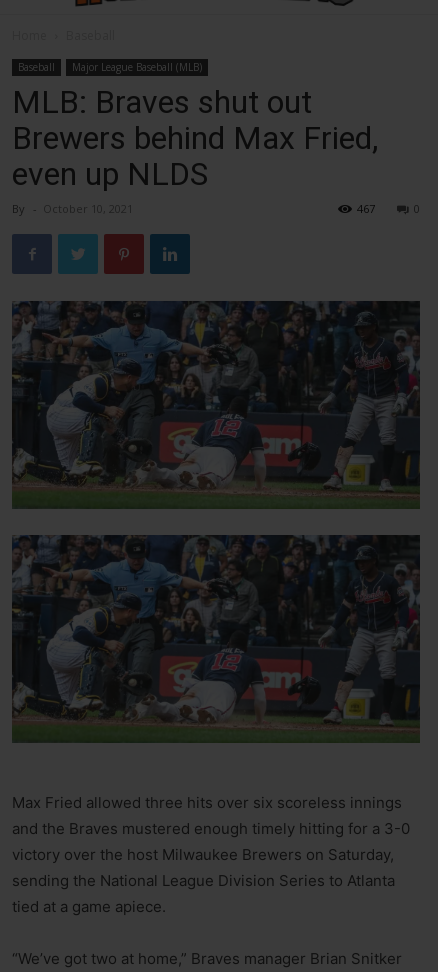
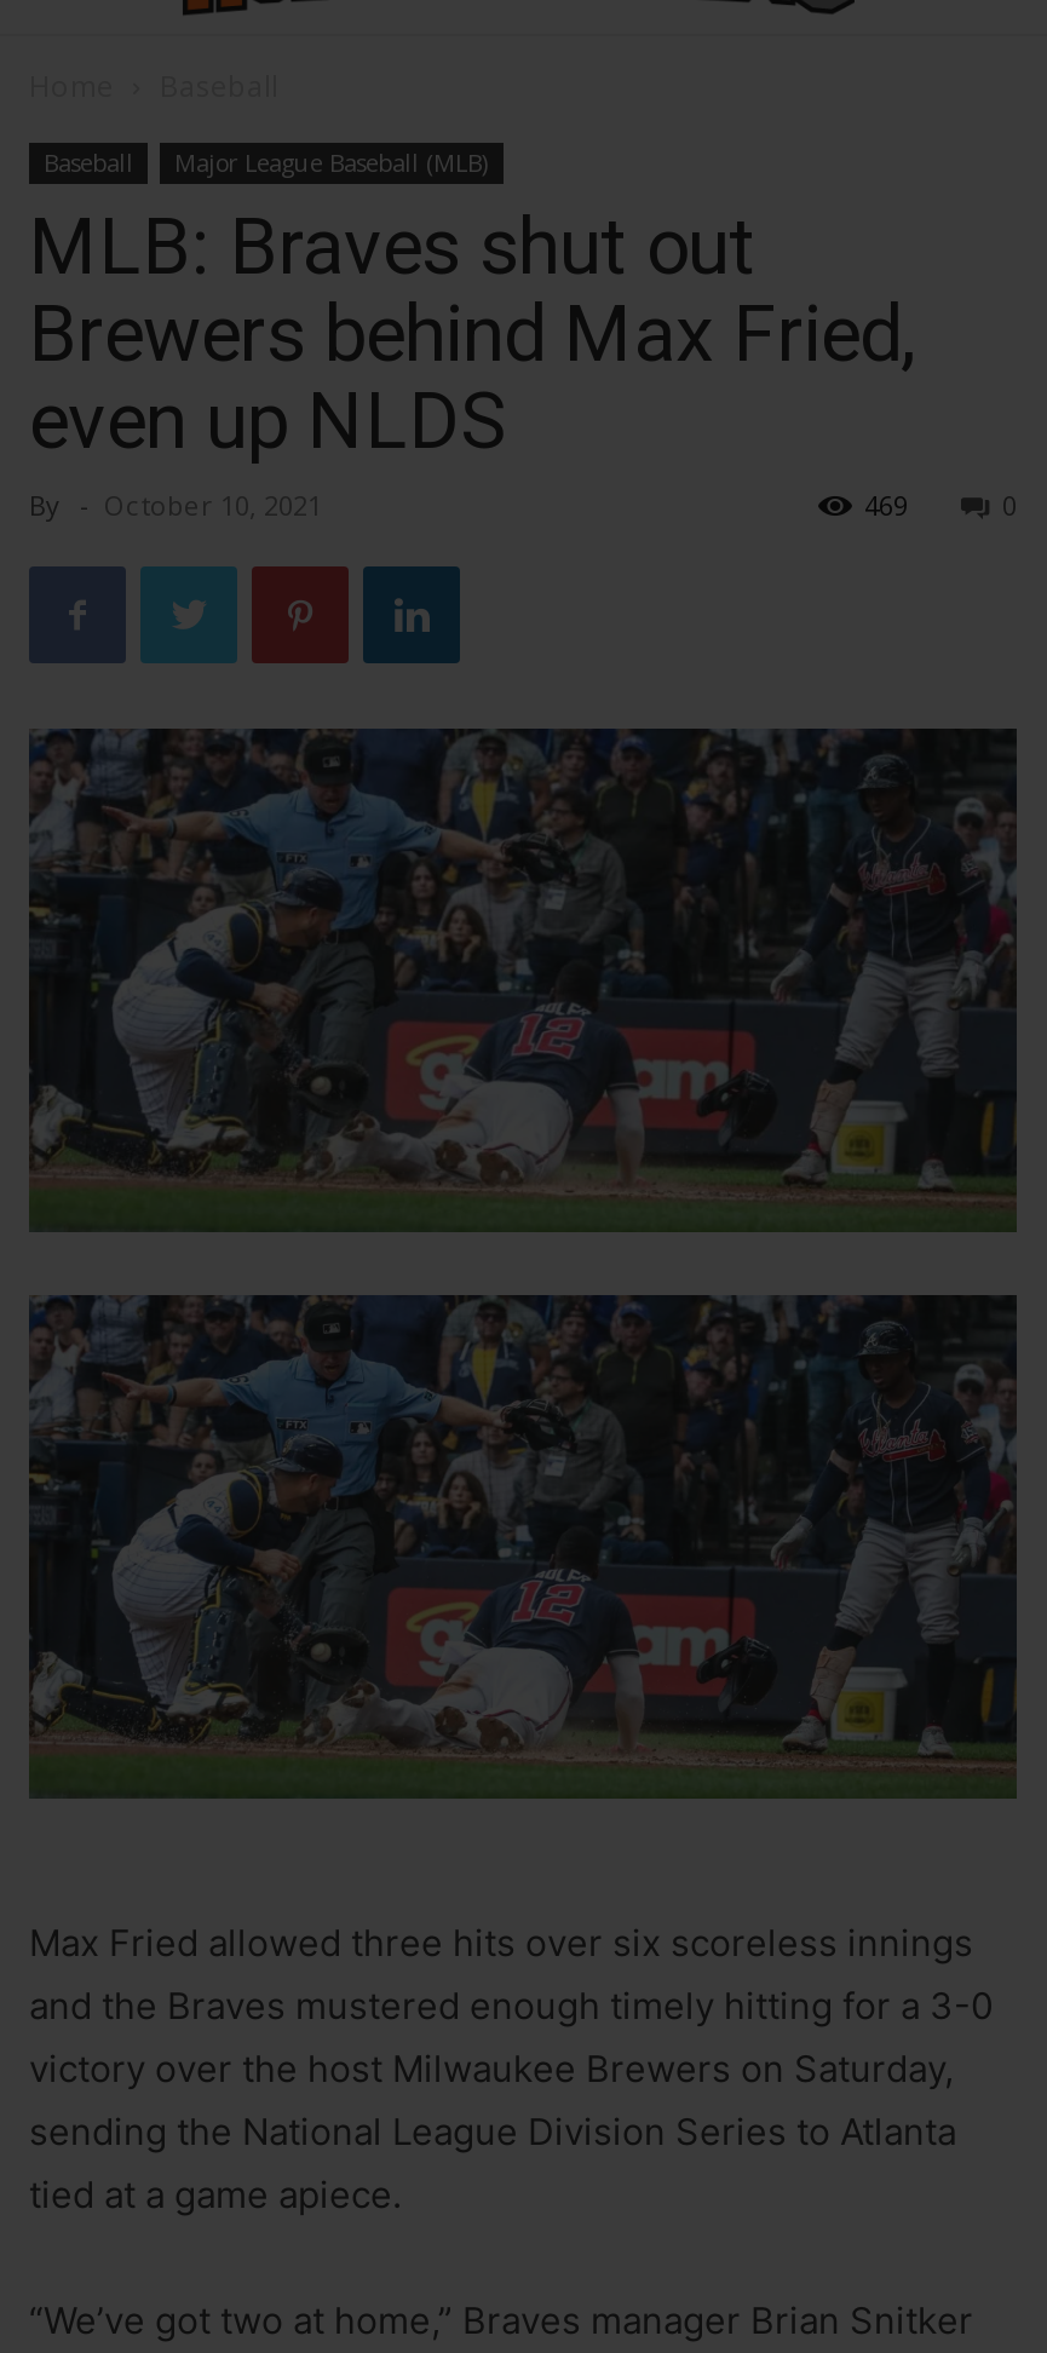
- 467
+ 469
